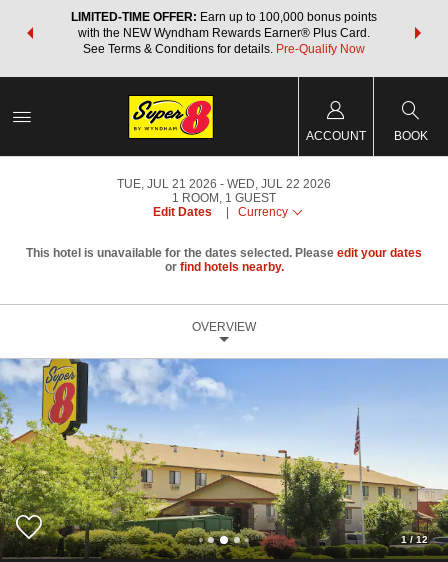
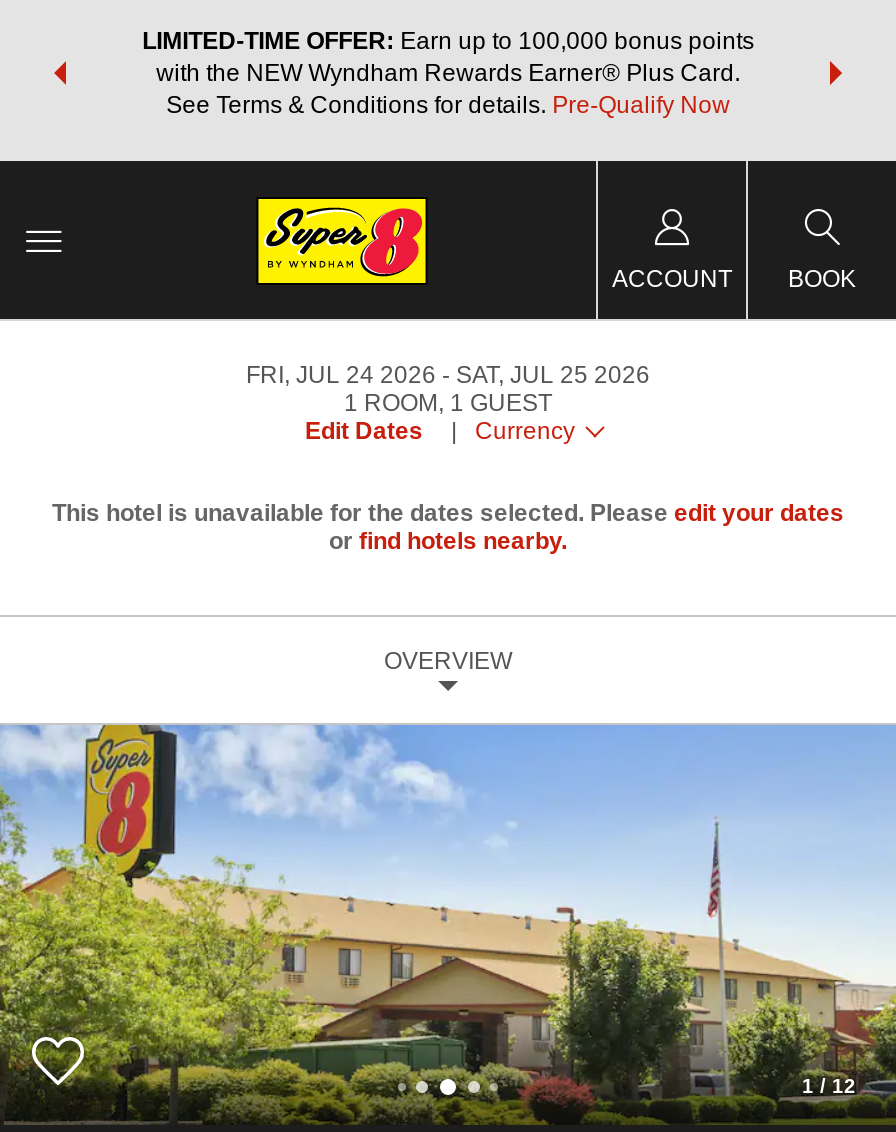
- TUE, JUL 21 2026
+ FRI, JUL 24 2026

- WED, JUL 22 2026
+ SAT, JUL 25 2026
